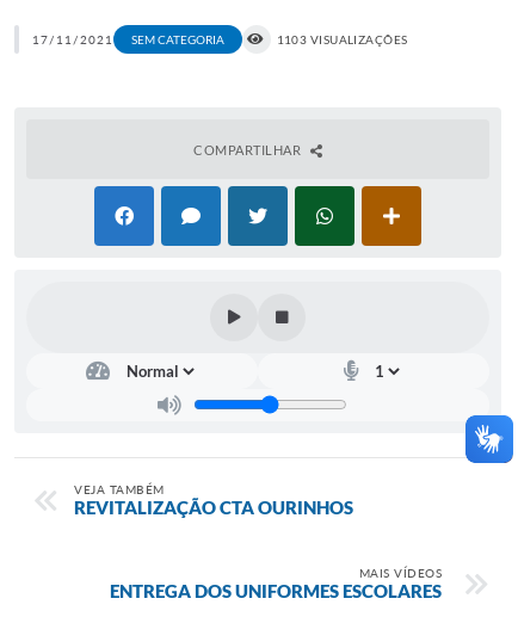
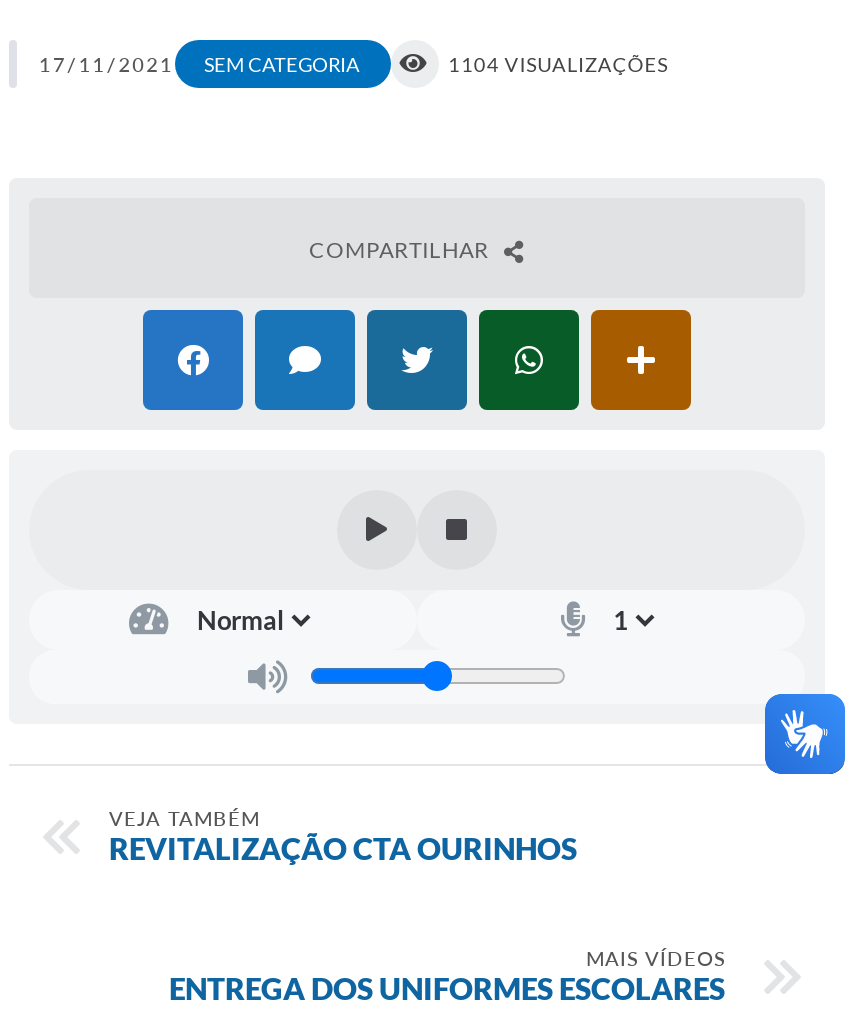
- 1103 VISUALIZAÇÕES
+ 1104 VISUALIZAÇÕES
